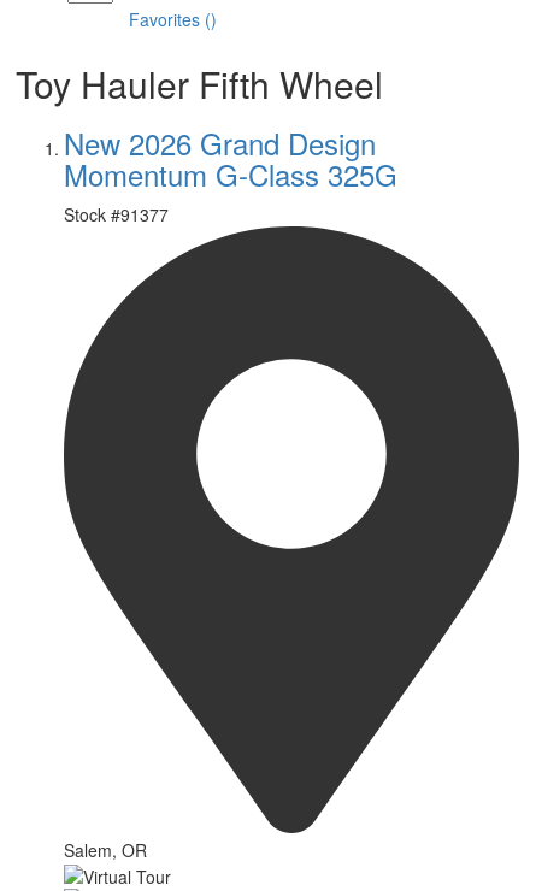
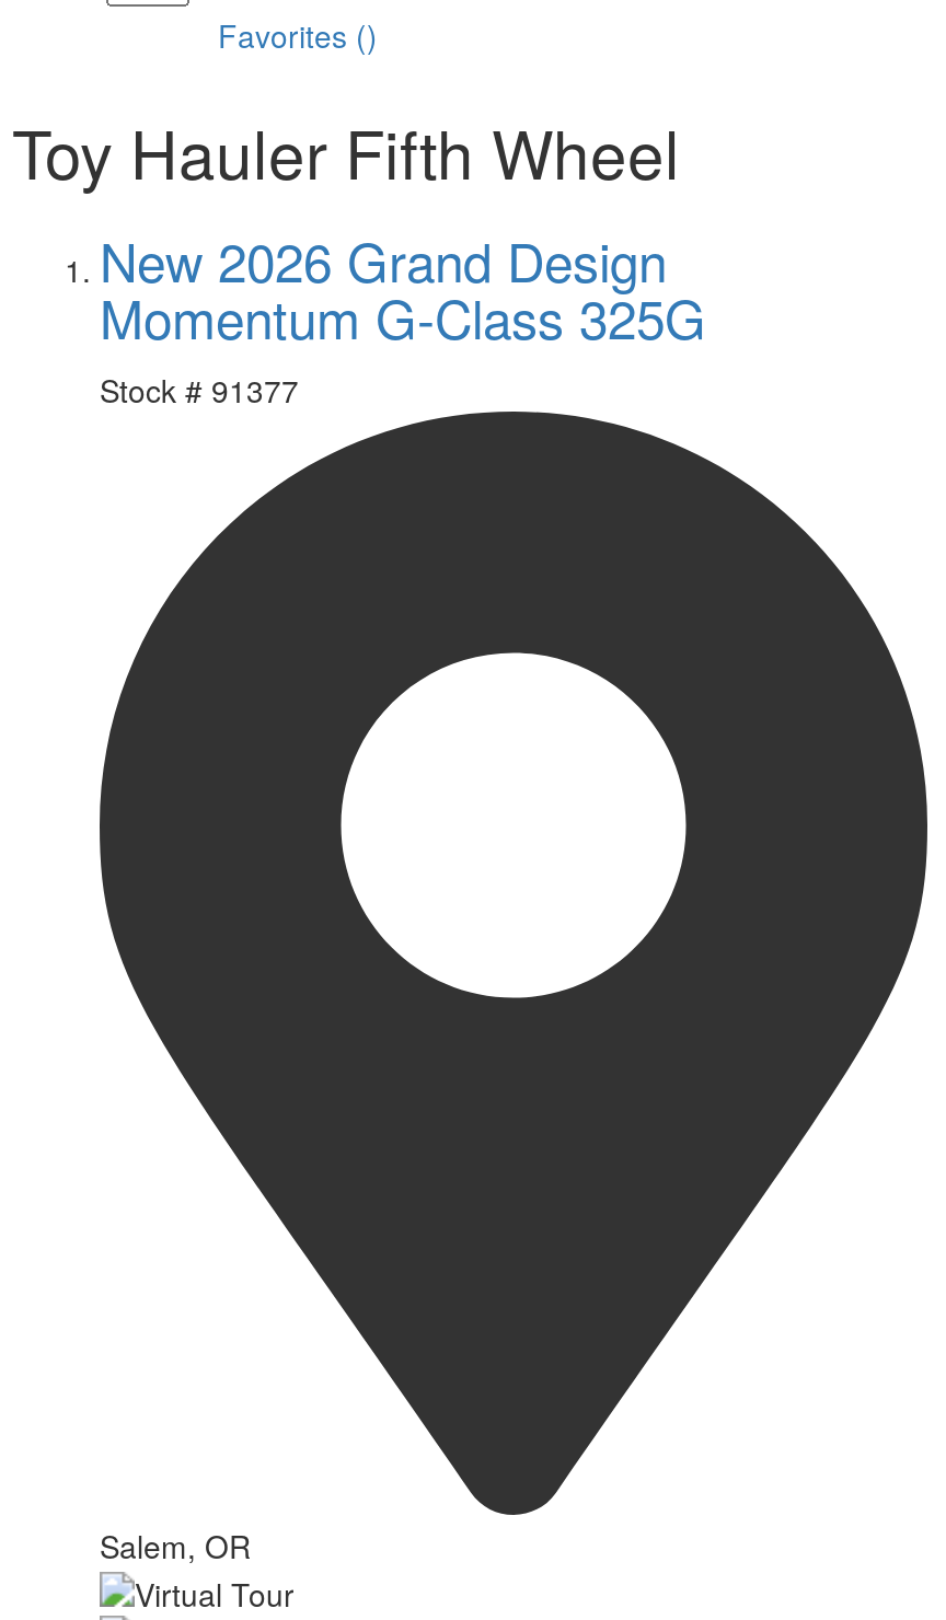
- Stock #91377
+ Stock # 91377
